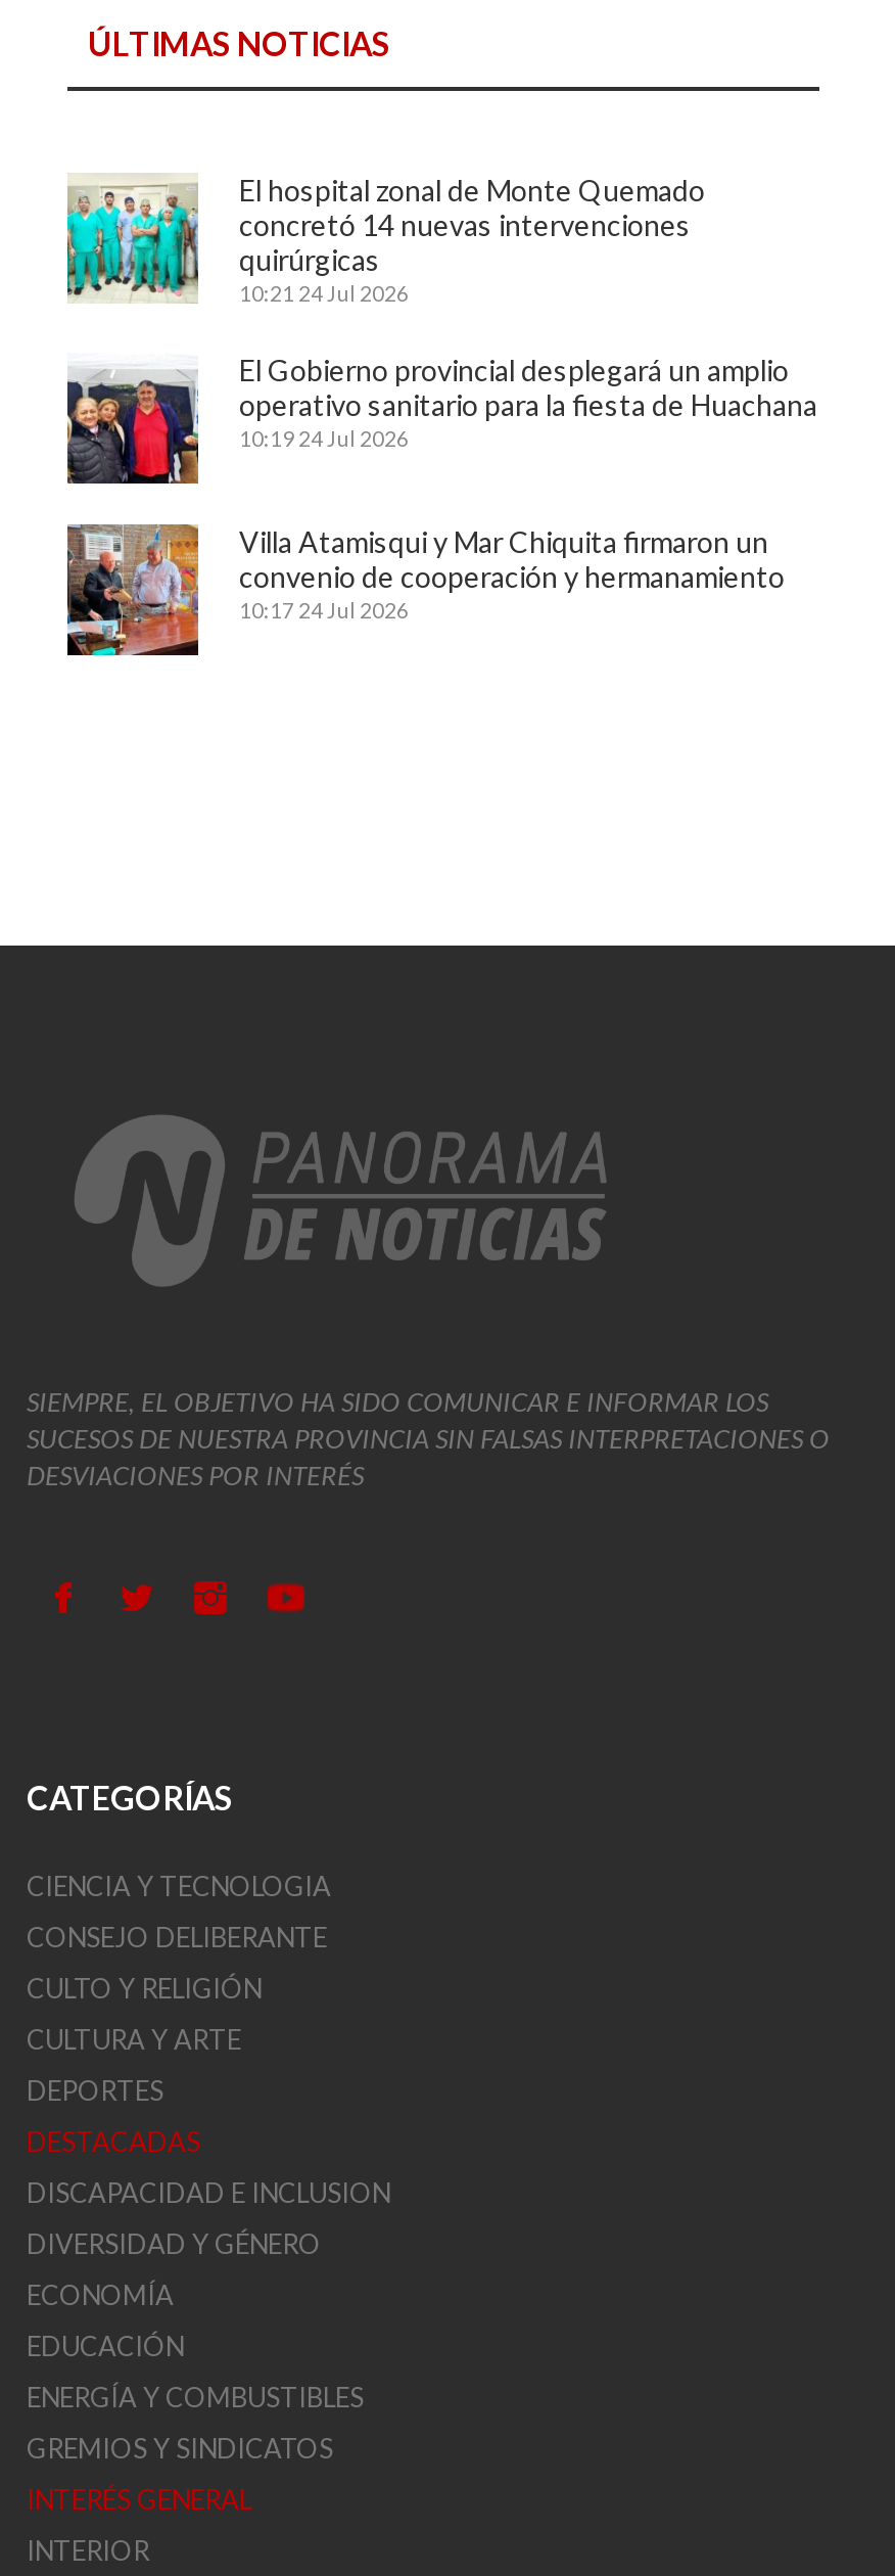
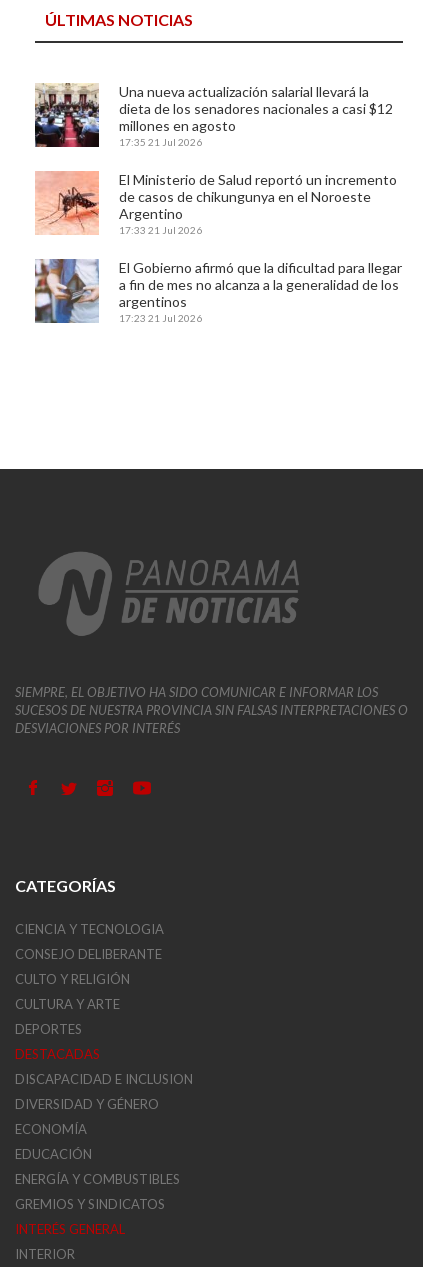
- [image]
- El hospital zonal de Monte Quemado
- concretó 14 nuevas intervenciones
- quirúrgicas
- 10:21 24 Jul 2026
+ [image]
+ Una nueva actualización salarial llevará la
+ dieta de los senadores nacionales a casi $12
+ millones en agosto
+ 17:35 21 Jul 2026

- [image]
- El Gobierno provincial desplegará un amplio
- operativo sanitario para la fiesta de Huachana
- 10:19 24 Jul 2026
+ [image]
+ El Ministerio de Salud reportó un incremento
+ de casos de chikungunya en el Noroeste
+ Argentino
+ 17:33 21 Jul 2026

- [image]
- Villa Atamisqui y Mar Chiquita firmaron un
- convenio de cooperación y hermanamiento
- 10:17 24 Jul 2026
+ [image]
+ El Gobierno afirmó que la dificultad para llegar
+ a fin de mes no alcanza a la generalidad de los
+ argentinos
+ 17:23 21 Jul 2026
